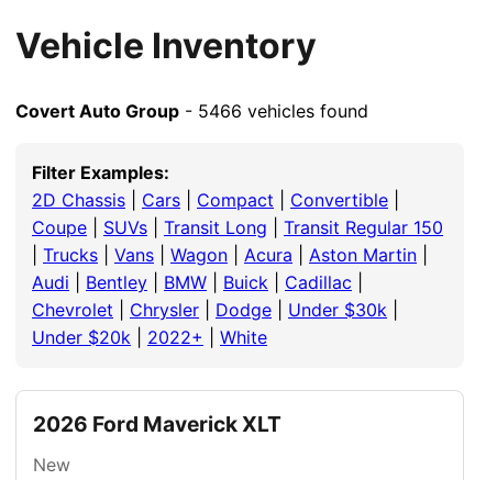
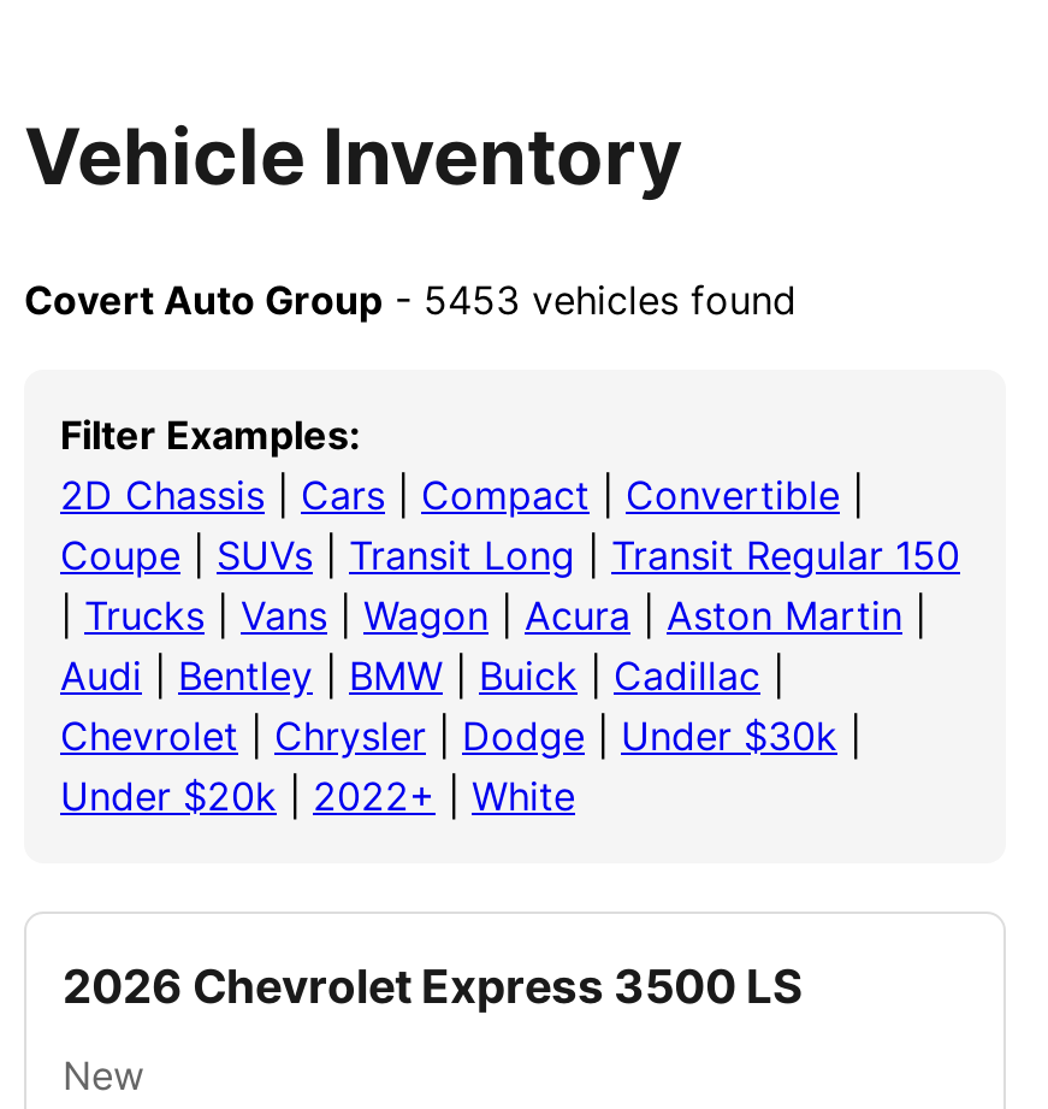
- Covert Auto Group - 5466 vehicles found
+ Covert Auto Group - 5453 vehicles found

- 2026 Ford Maverick XLT
+ 2026 Chevrolet Express 3500 LS
